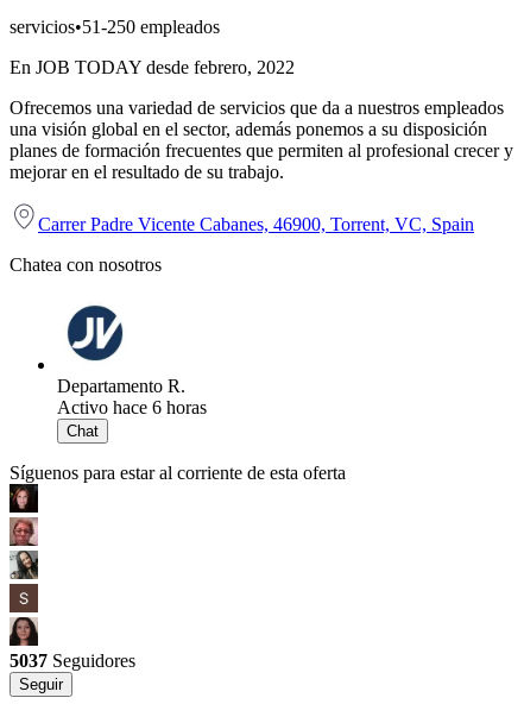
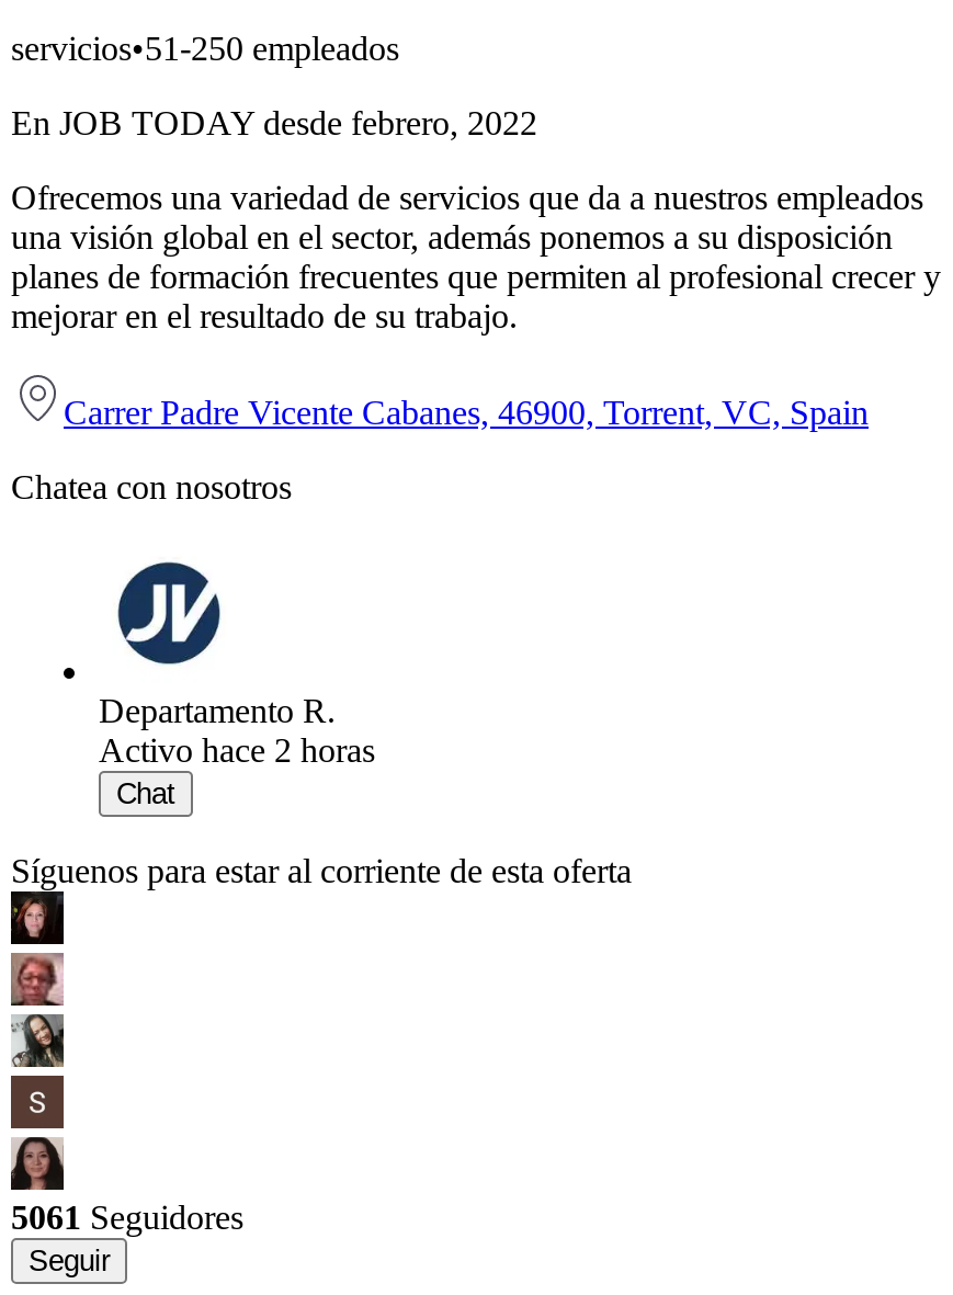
- Activo hace 6 horas
+ Activo hace 2 horas

- 5037 Seguidores
+ 5061 Seguidores
